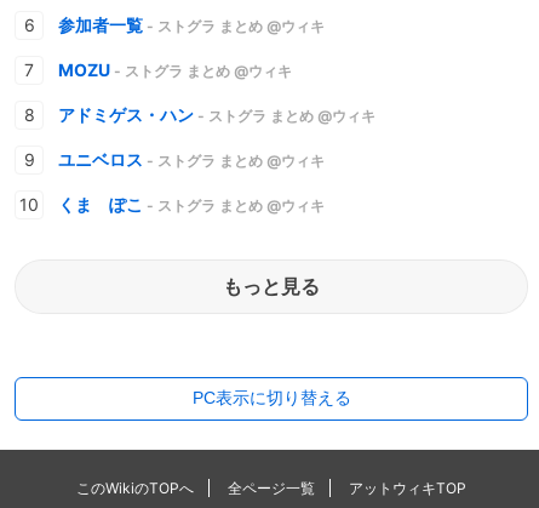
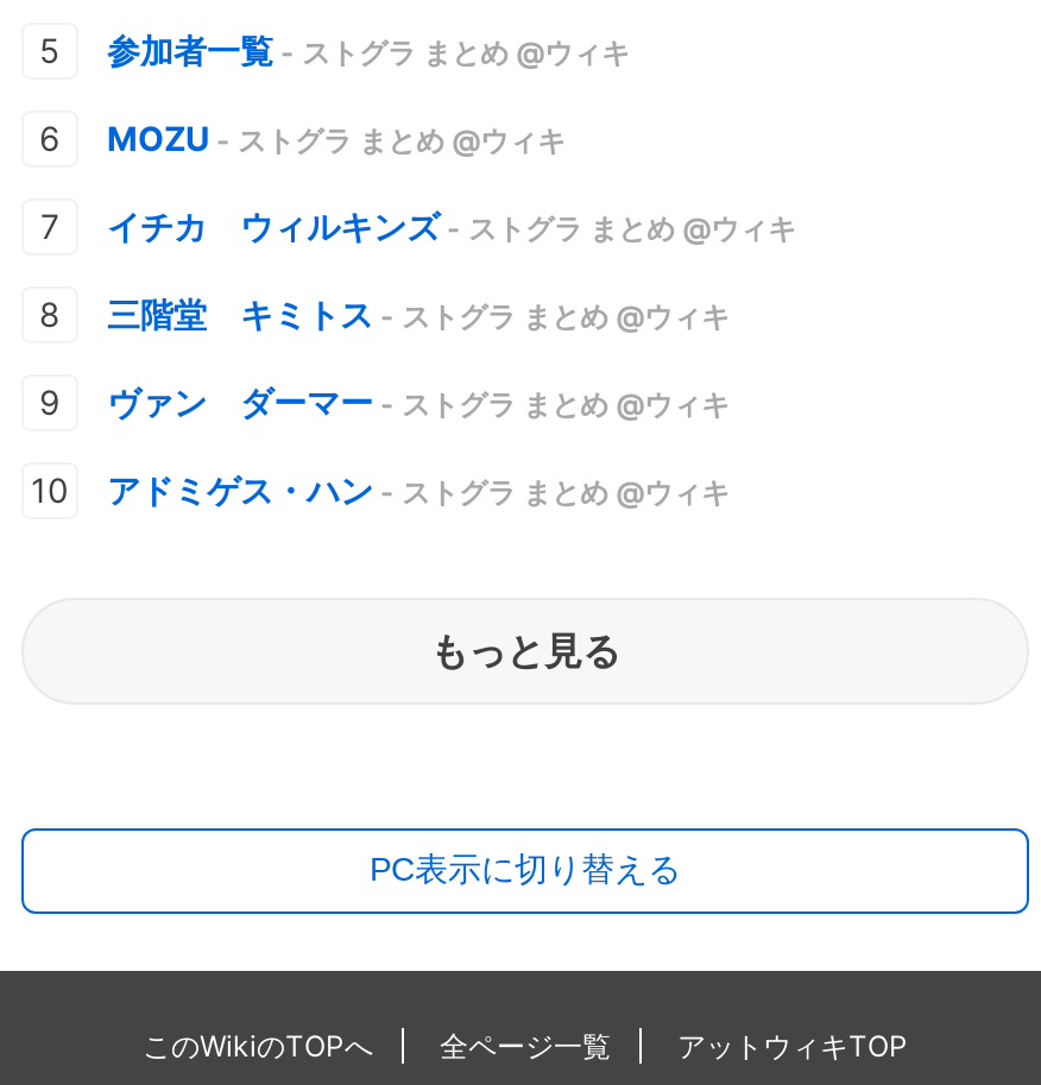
+ イチカ ウィルキンズ- ストグラ まとめ @ウィキ
+ 三階堂 キミトス- ストグラ まとめ @ウィキ
+ ヴァン ダーマー- ストグラ まとめ @ウィキ

moved down: アドミゲス・ハン- ストグラ まとめ @ウィキ

- ユニベロス- ストグラ まとめ @ウィキ
- くま ぽこ- ストグラ まとめ @ウィキ
